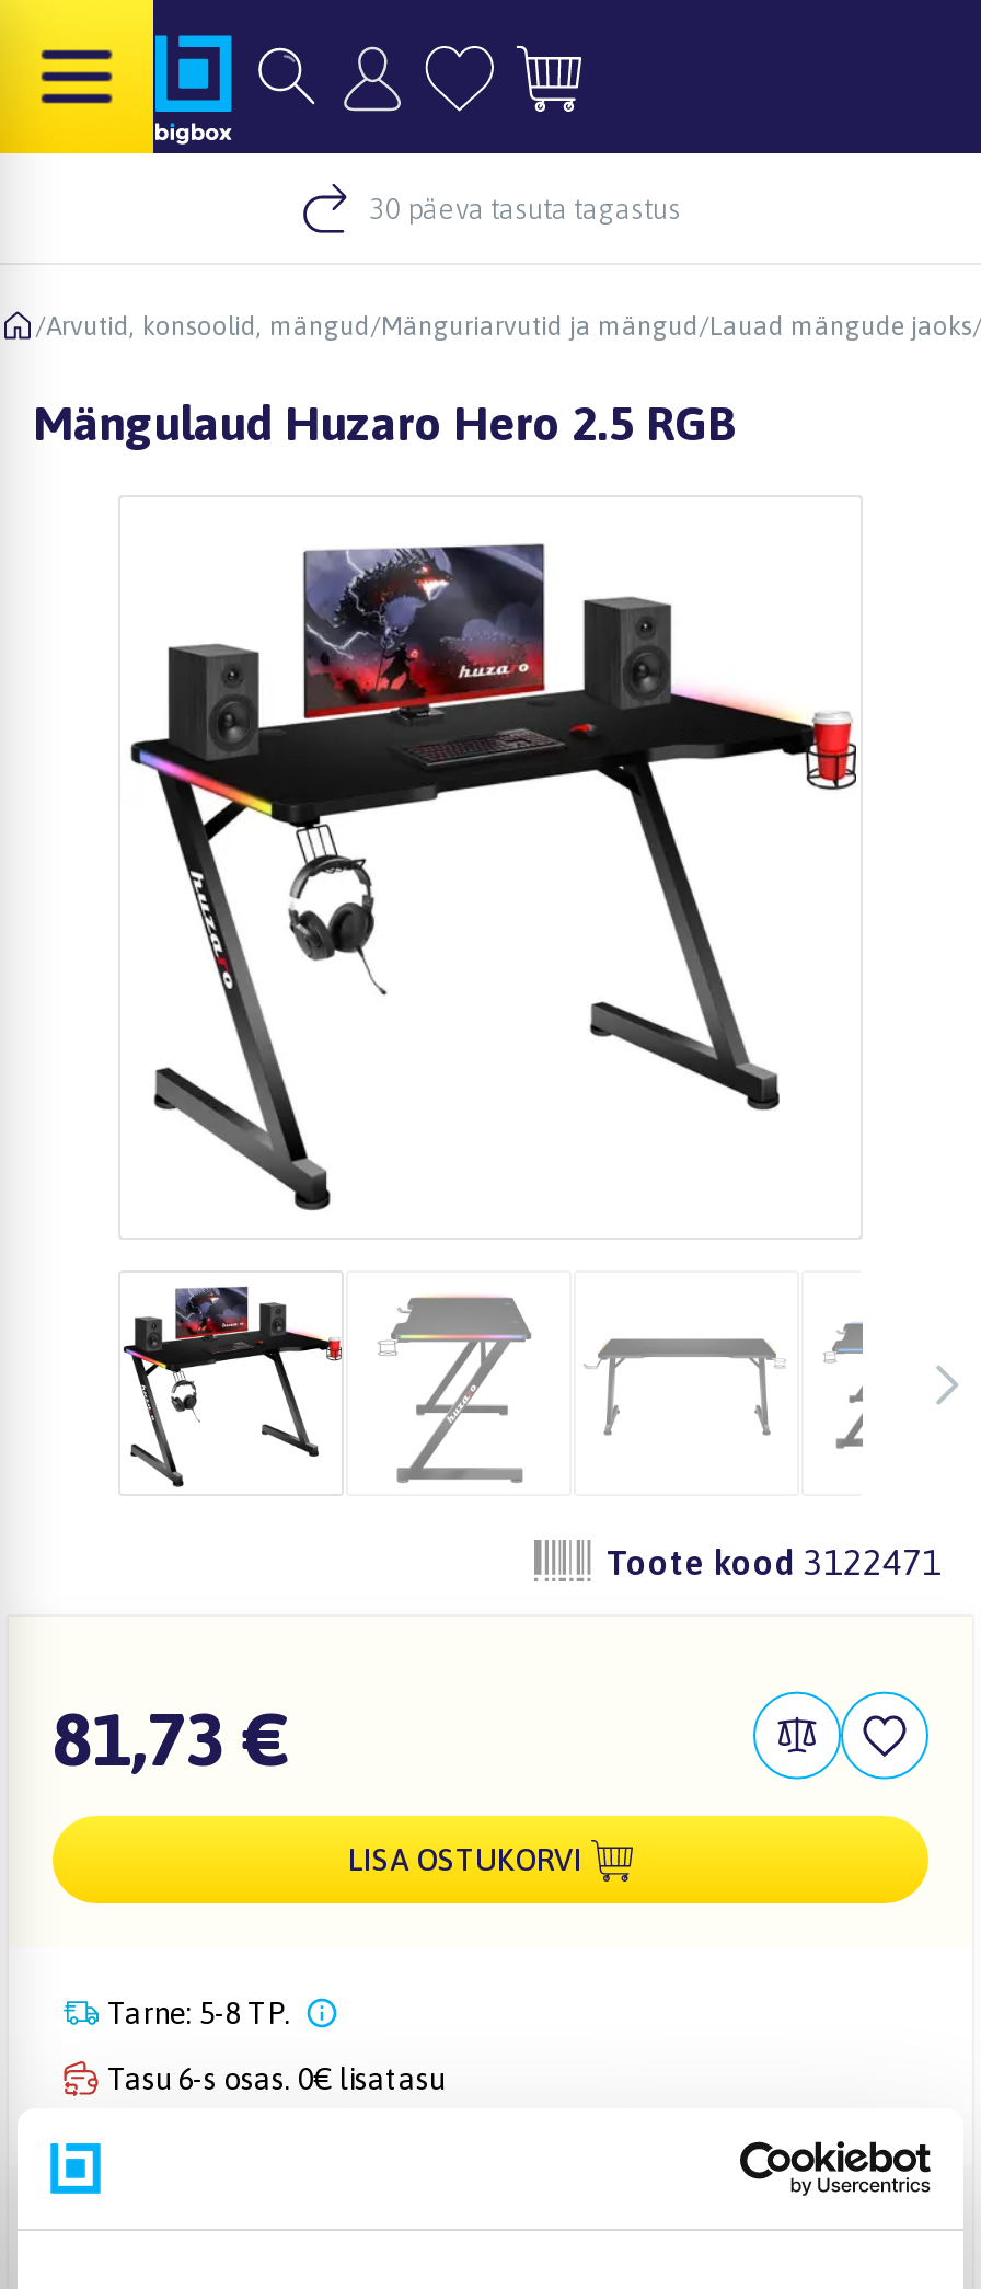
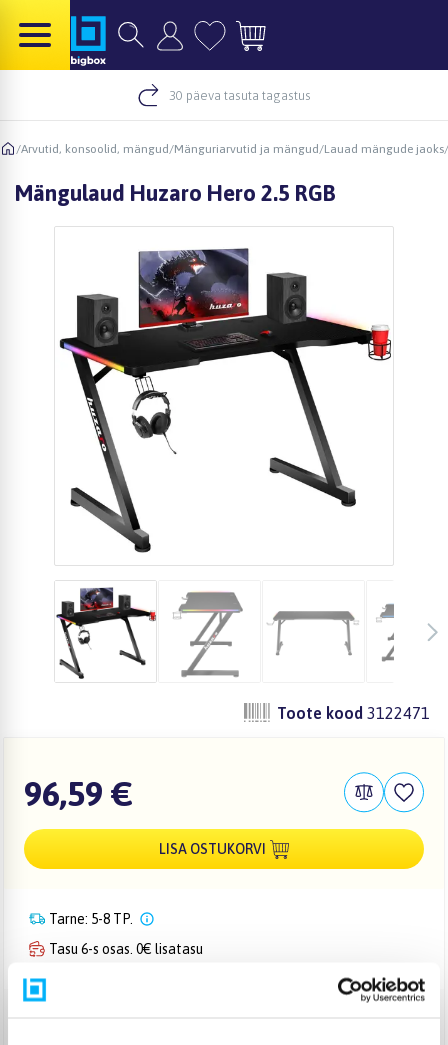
- 81,73 €
+ 96,59 €
